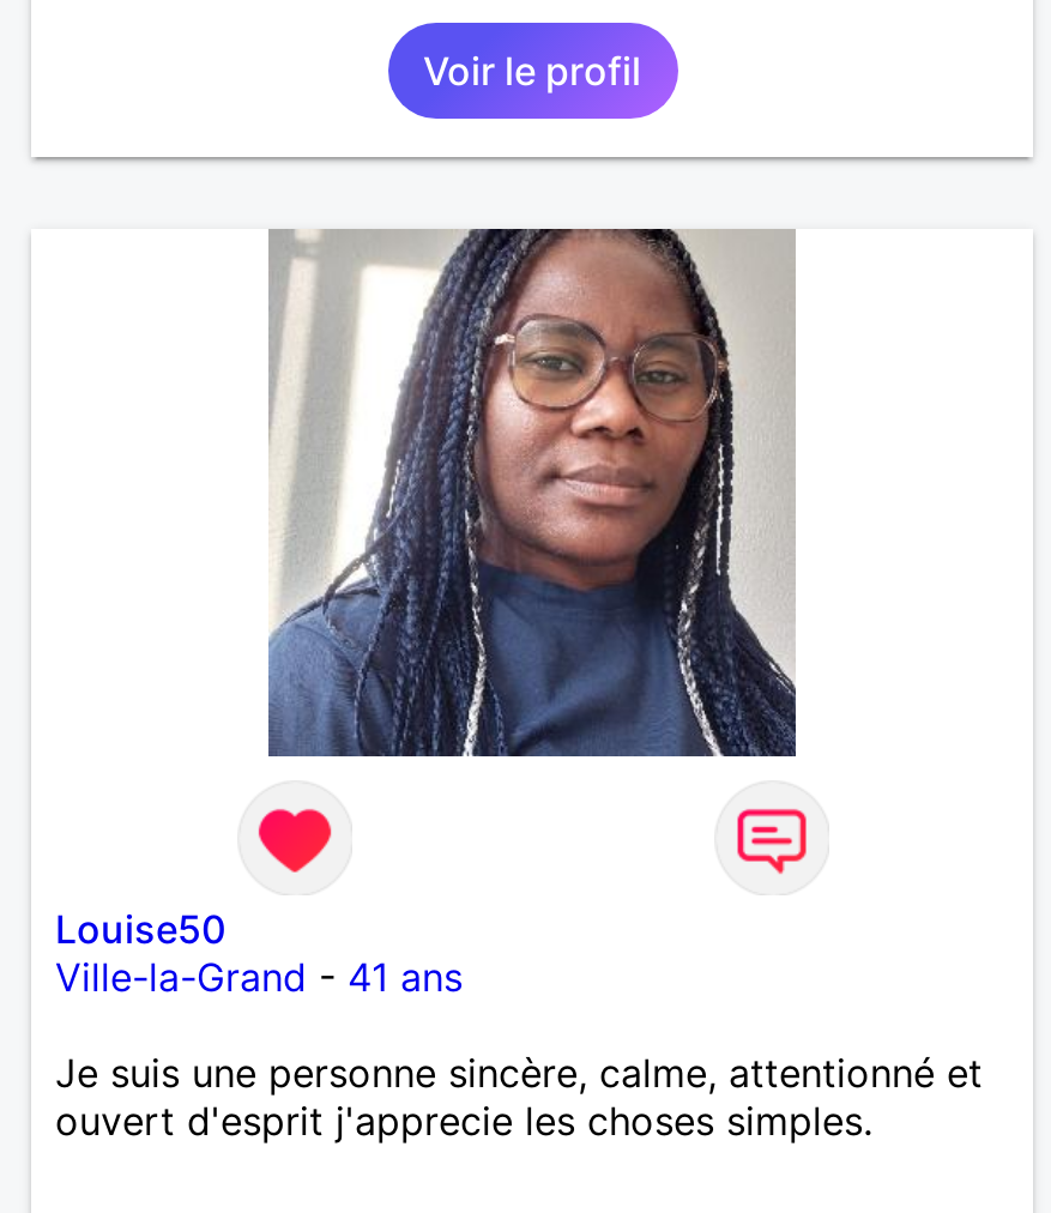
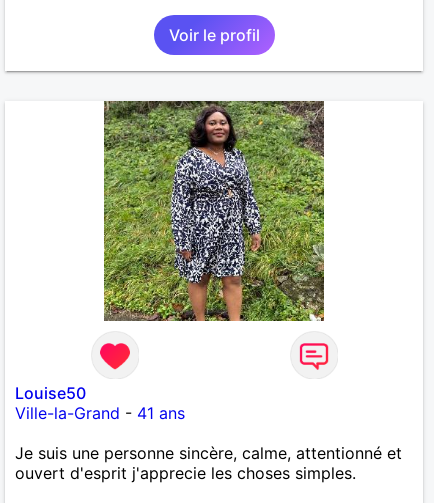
- [image]
+ [image]
